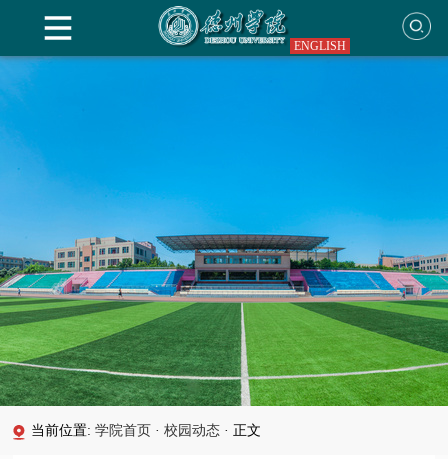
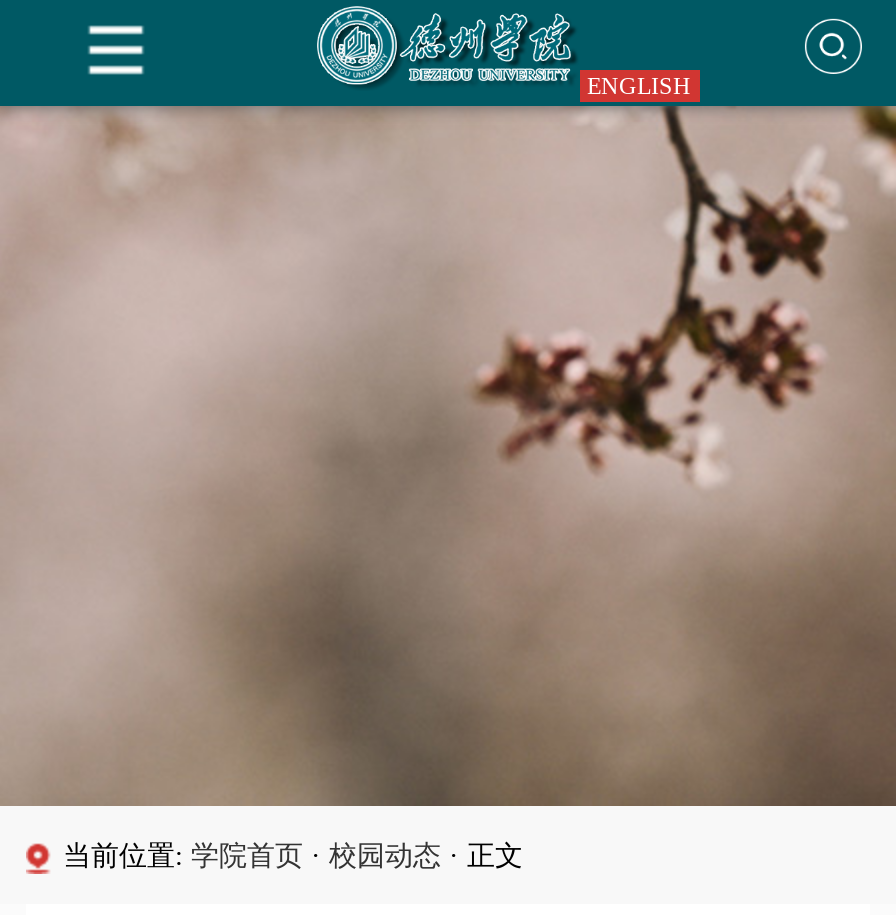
- [image]
+ [image]
